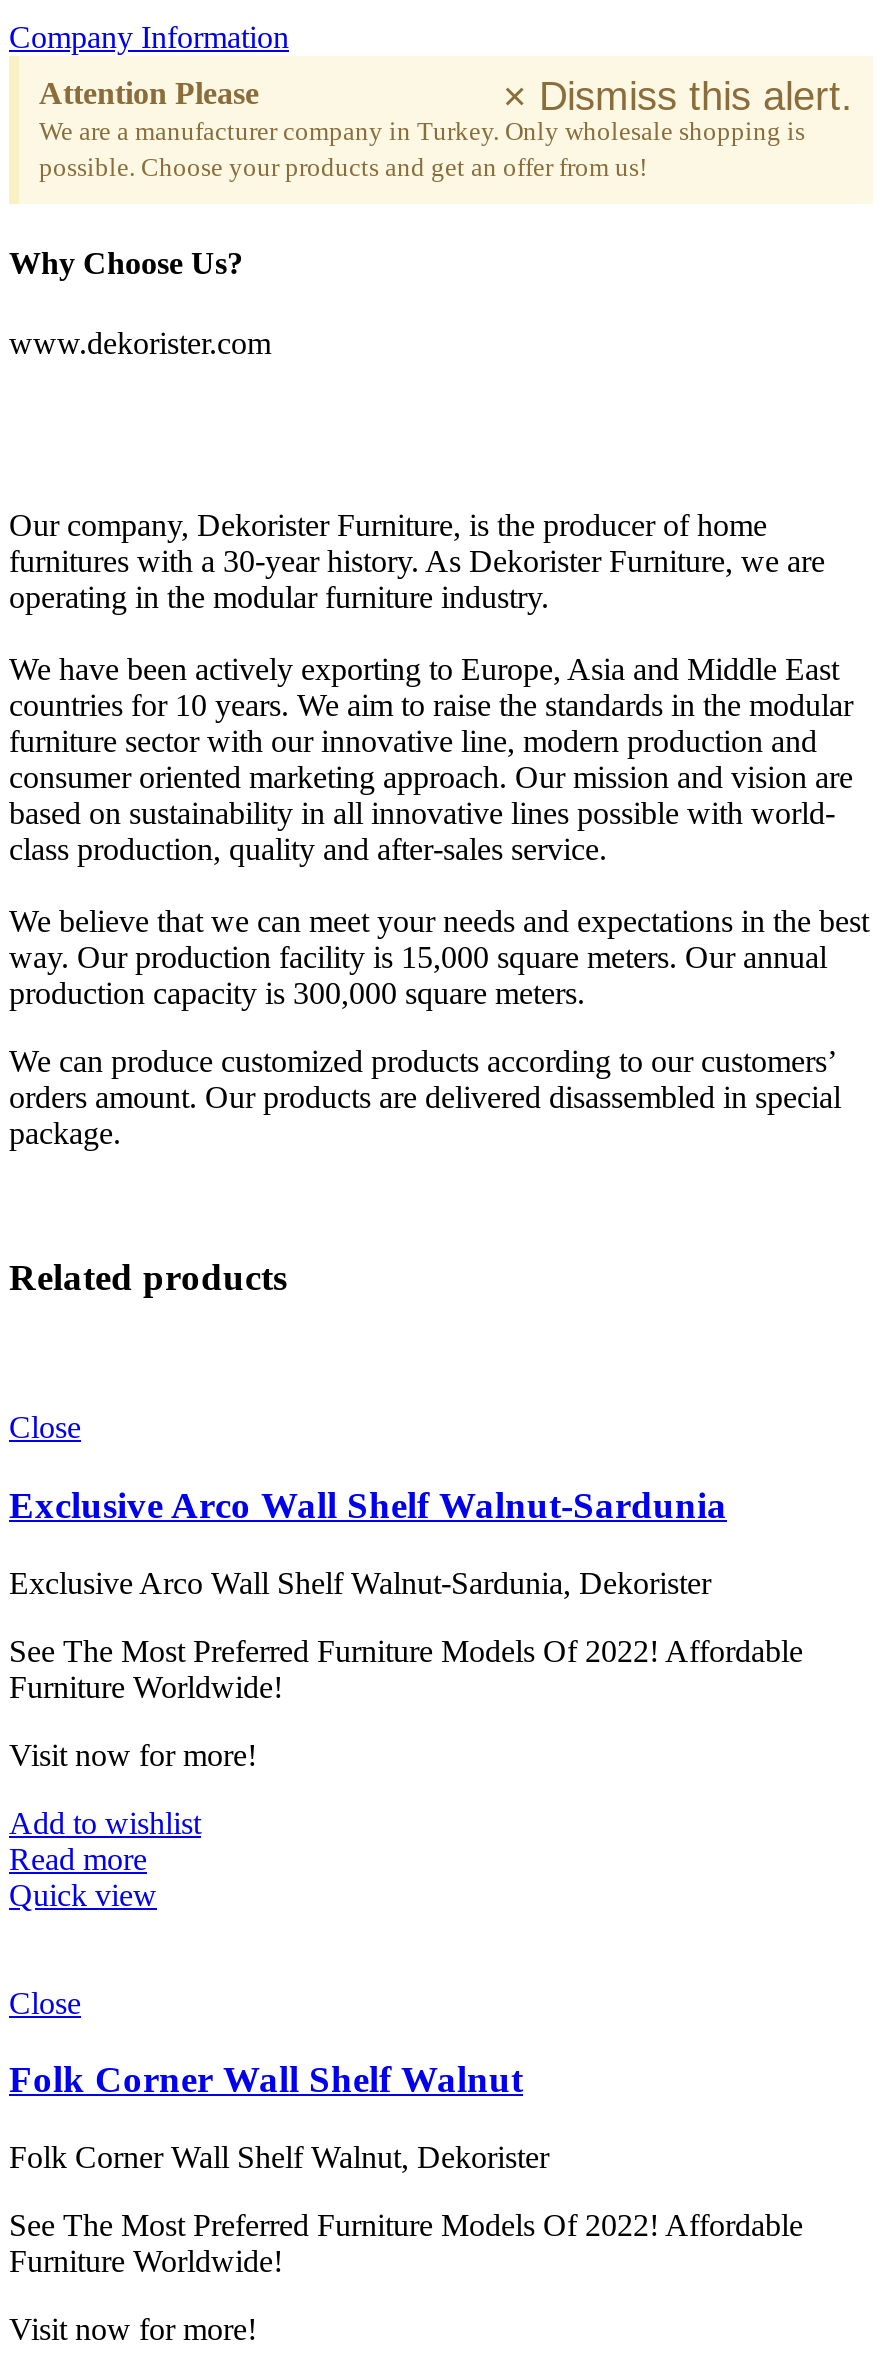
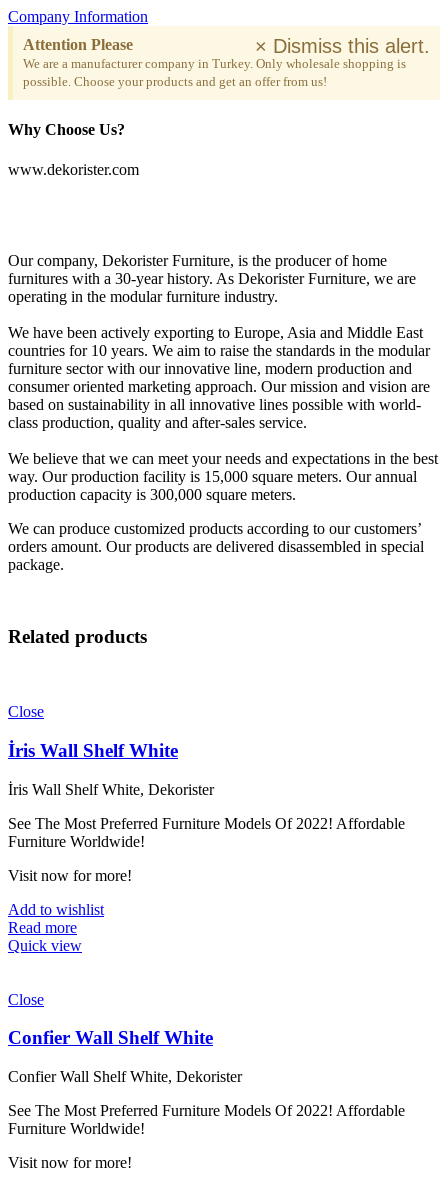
- Exclusive Arco Wall Shelf Walnut-Sardunia
+ İris Wall Shelf White

- Exclusive Arco Wall Shelf Walnut-Sardunia, Dekorister
+ İris Wall Shelf White, Dekorister

- Folk Corner Wall Shelf Walnut
+ Confier Wall Shelf White

- Folk Corner Wall Shelf Walnut, Dekorister
+ Confier Wall Shelf White, Dekorister
